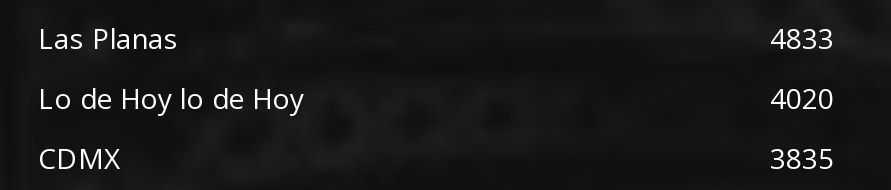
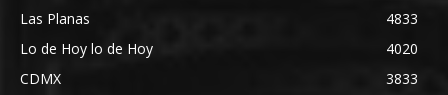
- 3835
+ 3833
